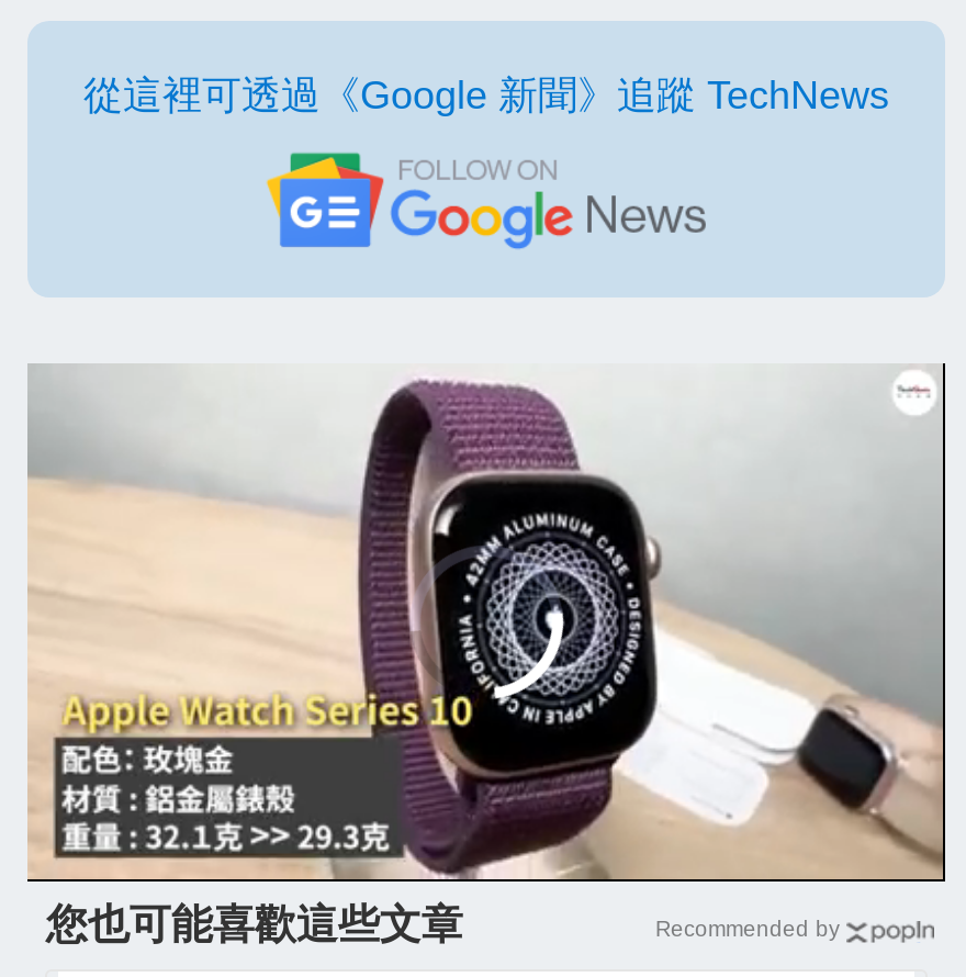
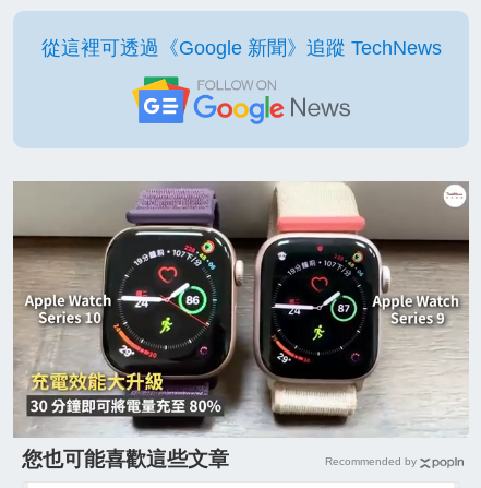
- [image]
+ [image]
